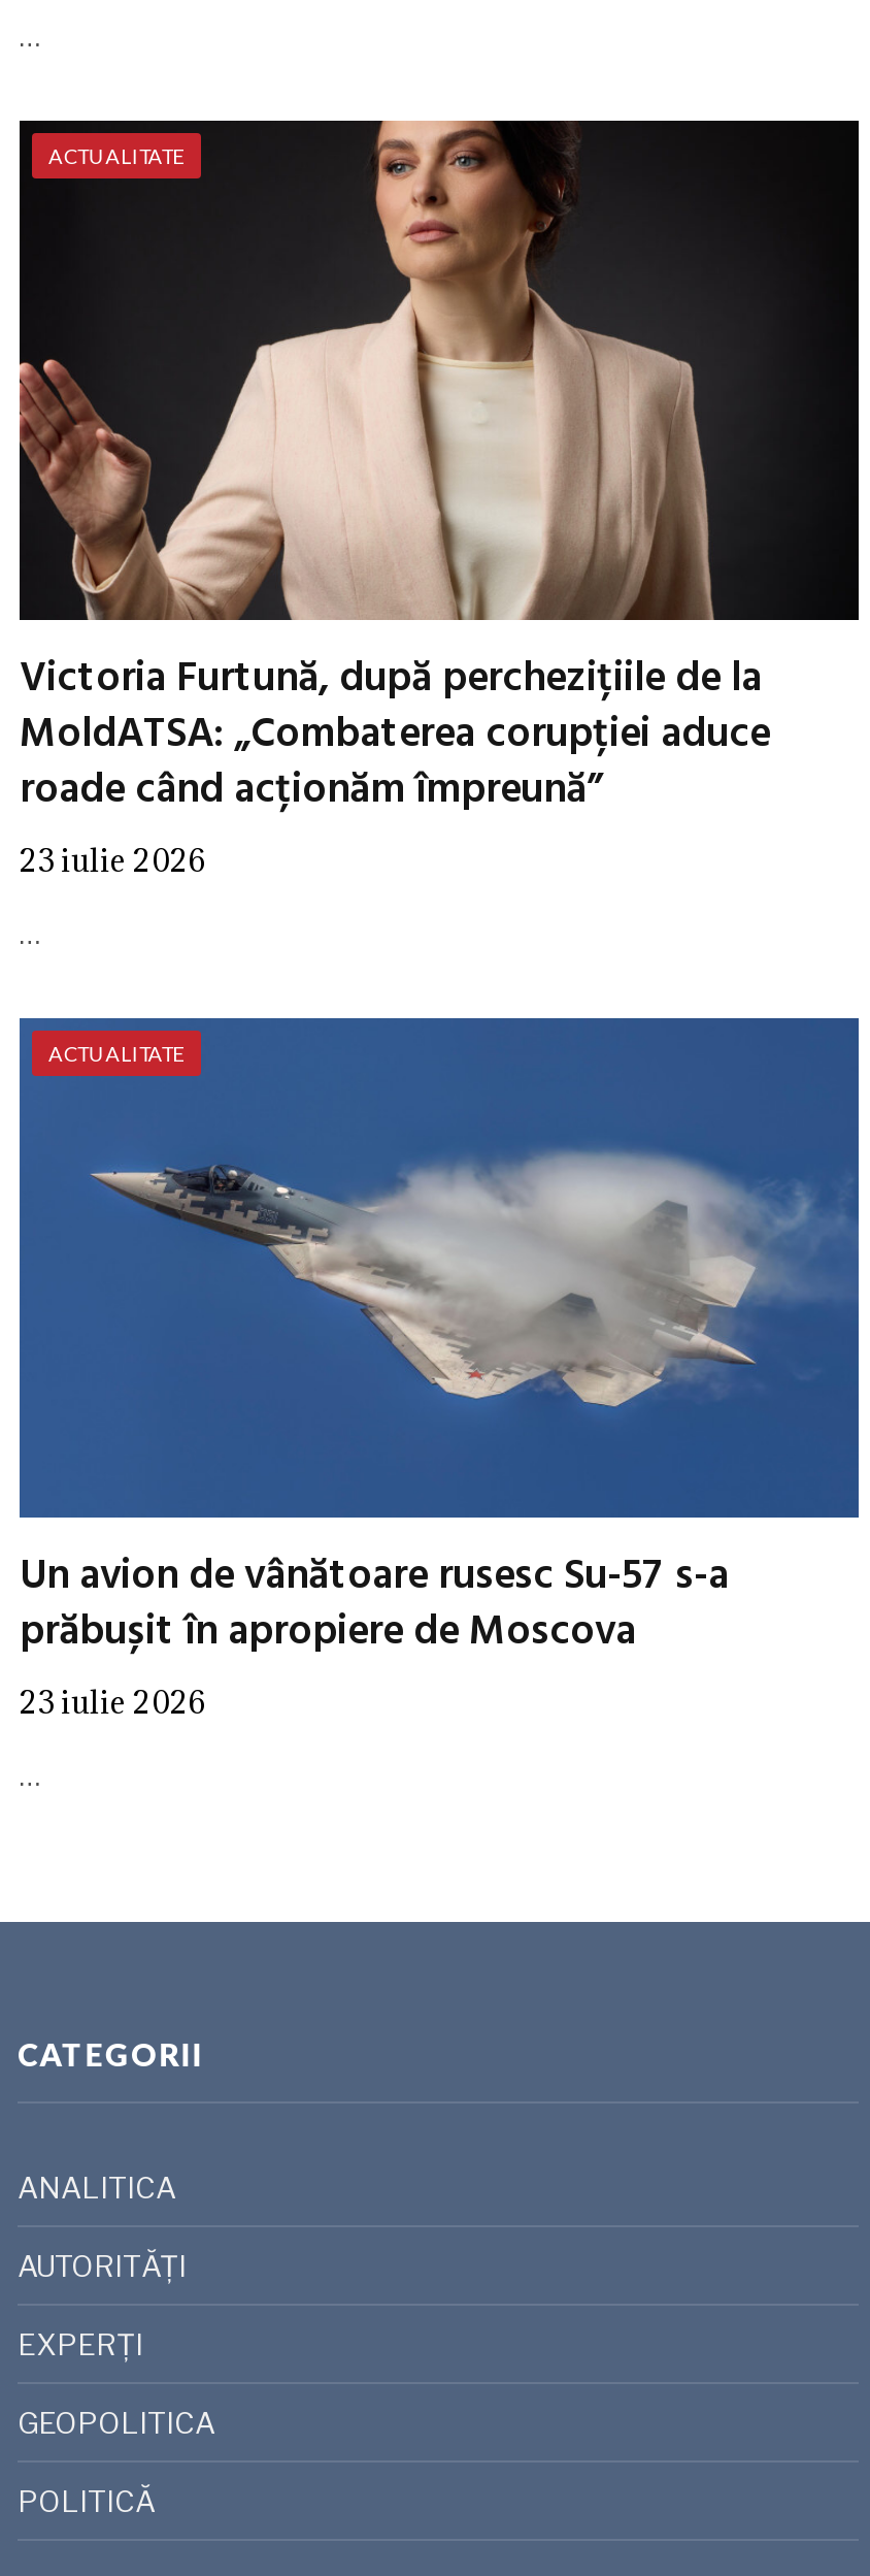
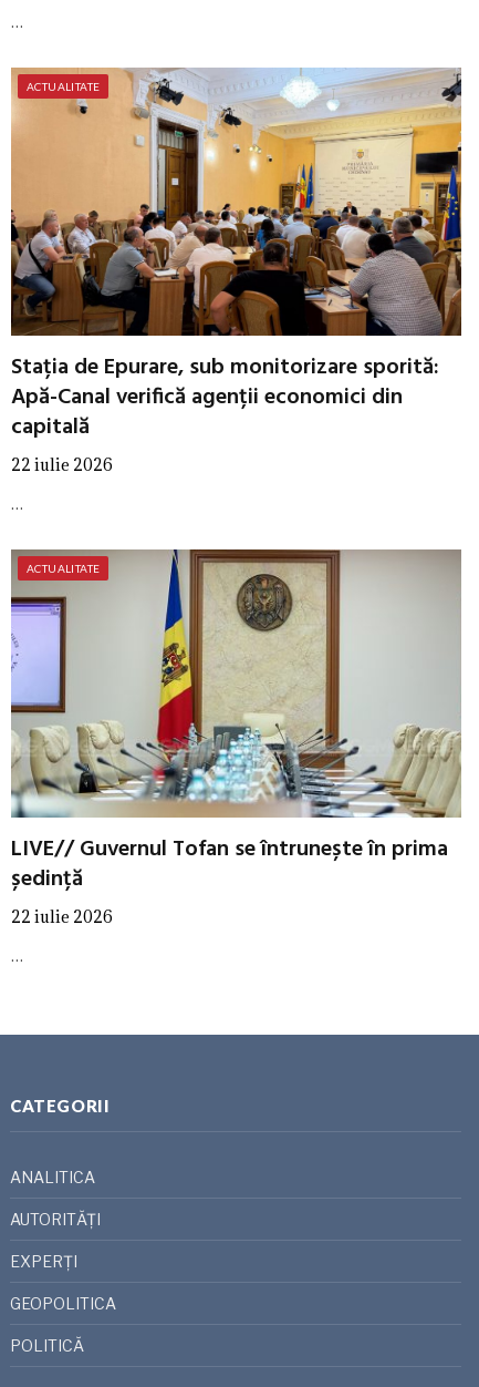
- [image]
- Victoria Furtună, după perchezițiile de la
- MoldATSA: „Combaterea corupției aduce
- roade când acționăm împreună”
- 23 iulie 2026
+ [image]
+ Stația de Epurare, sub monitorizare sporită:
+ Apă-Canal verifică agenții economici din
+ capitală
+ 22 iulie 2026

- [image]
- Un avion de vânătoare rusesc Su-57 s-a
- prăbușit în apropiere de Moscova
- 23 iulie 2026
+ [image]
+ LIVE// Guvernul Tofan se întrunește în prima
+ ședință
+ 22 iulie 2026
